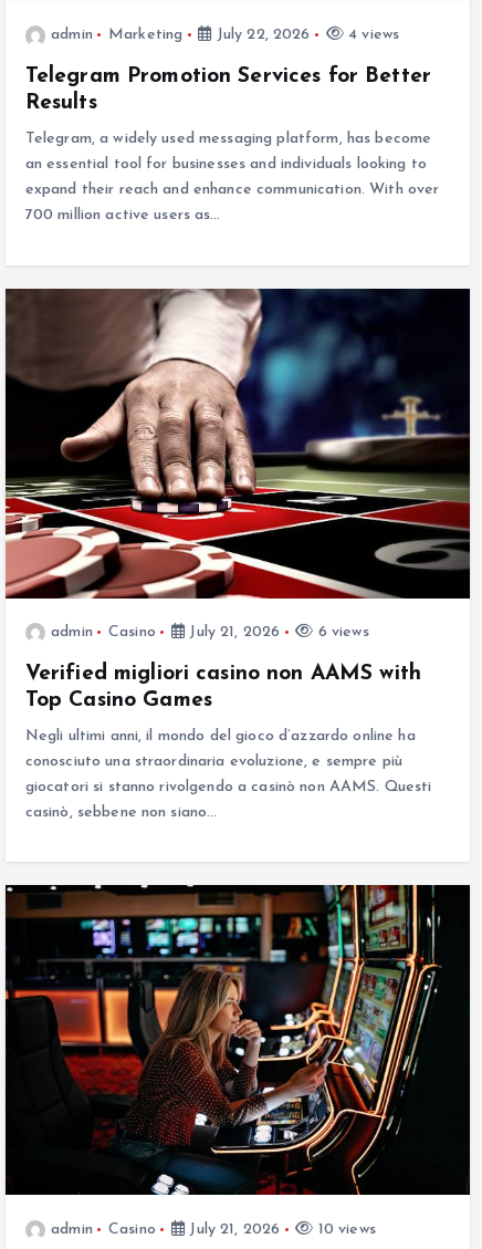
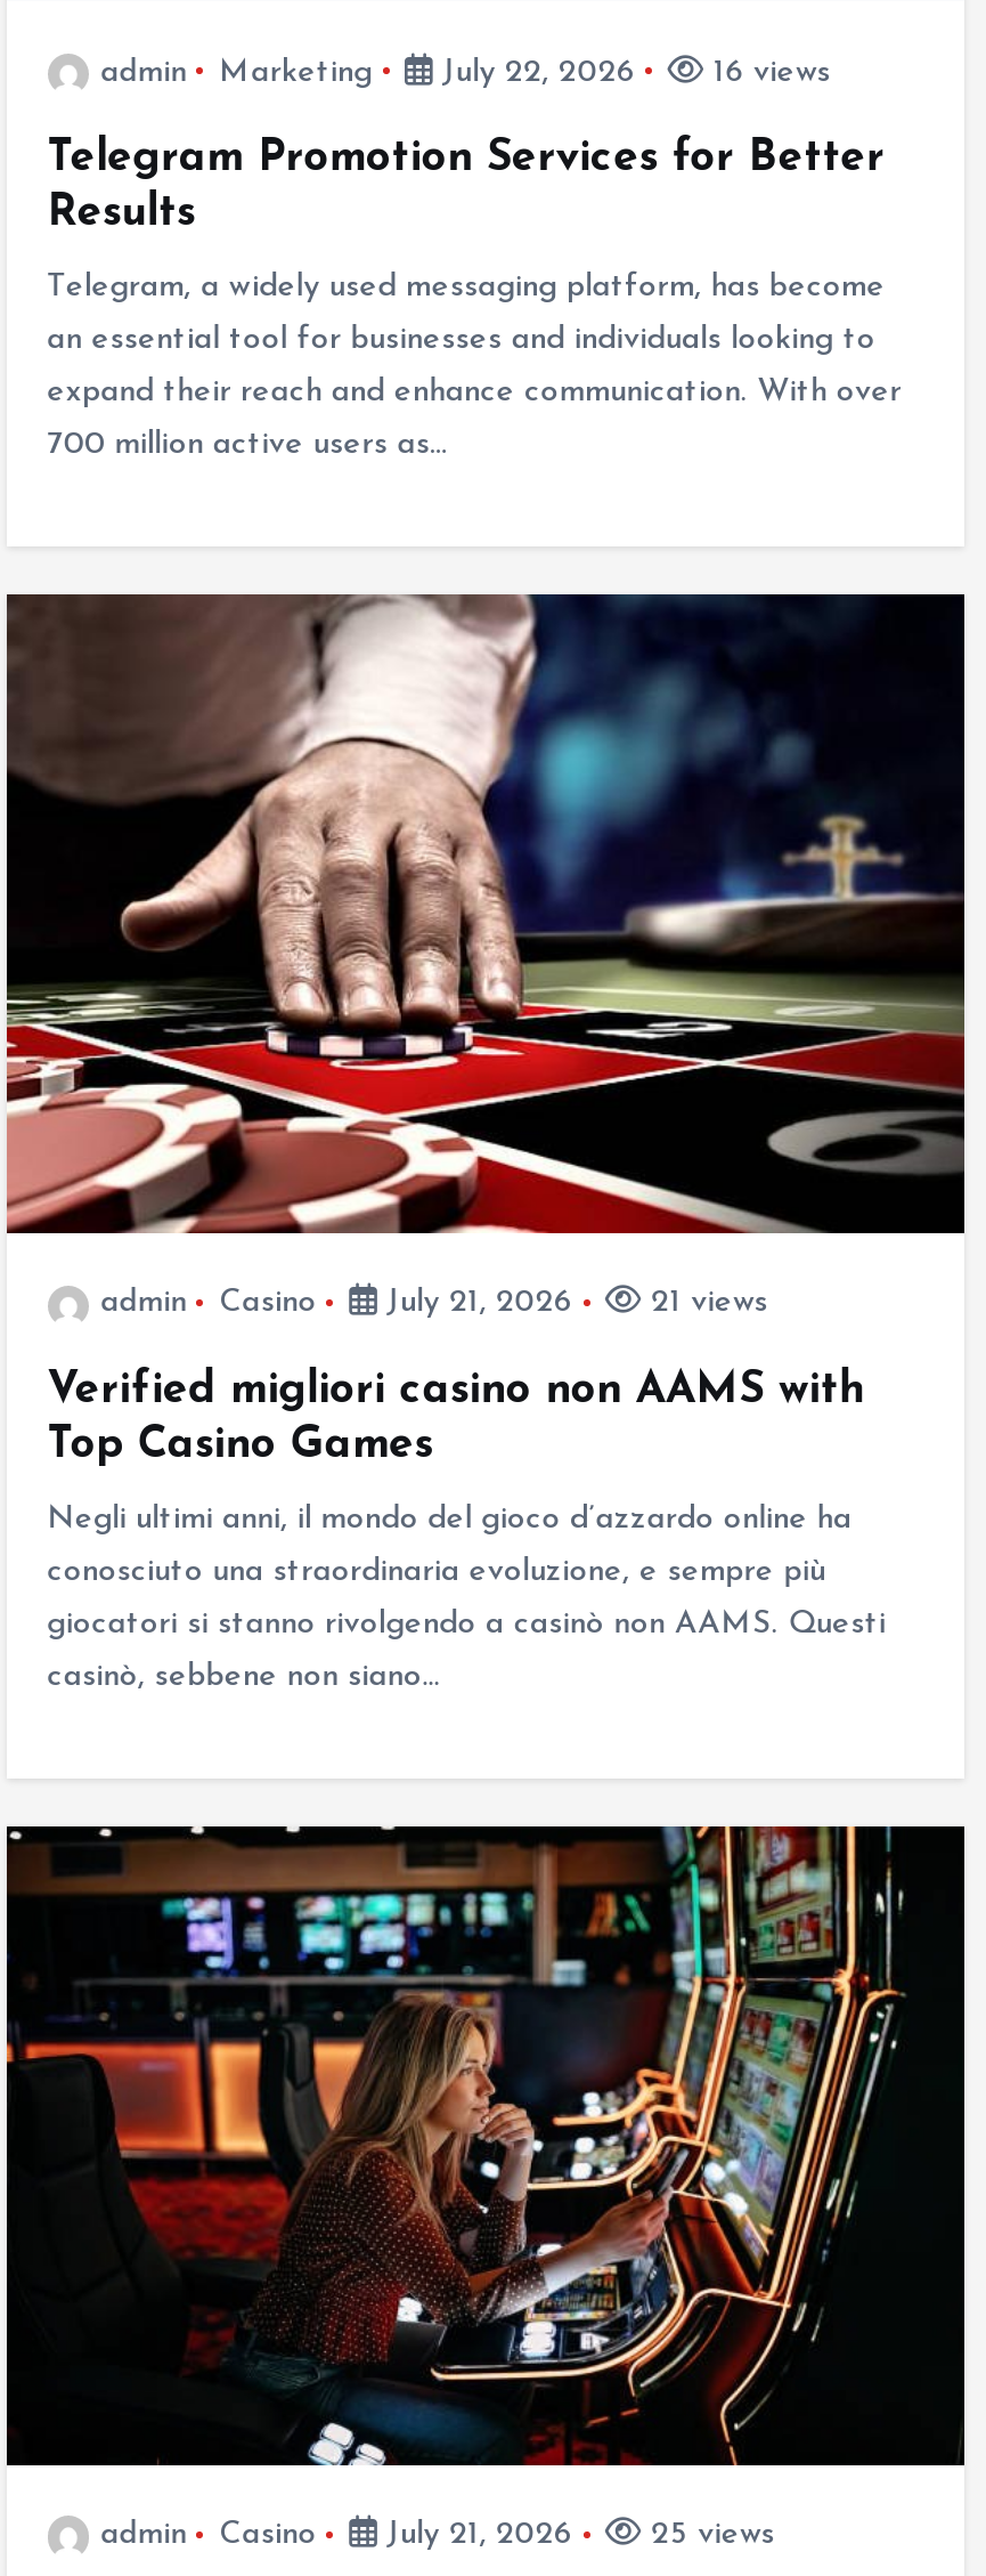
- 4 views
+ 16 views

- 6 views
+ 21 views

- 10 views
+ 25 views
